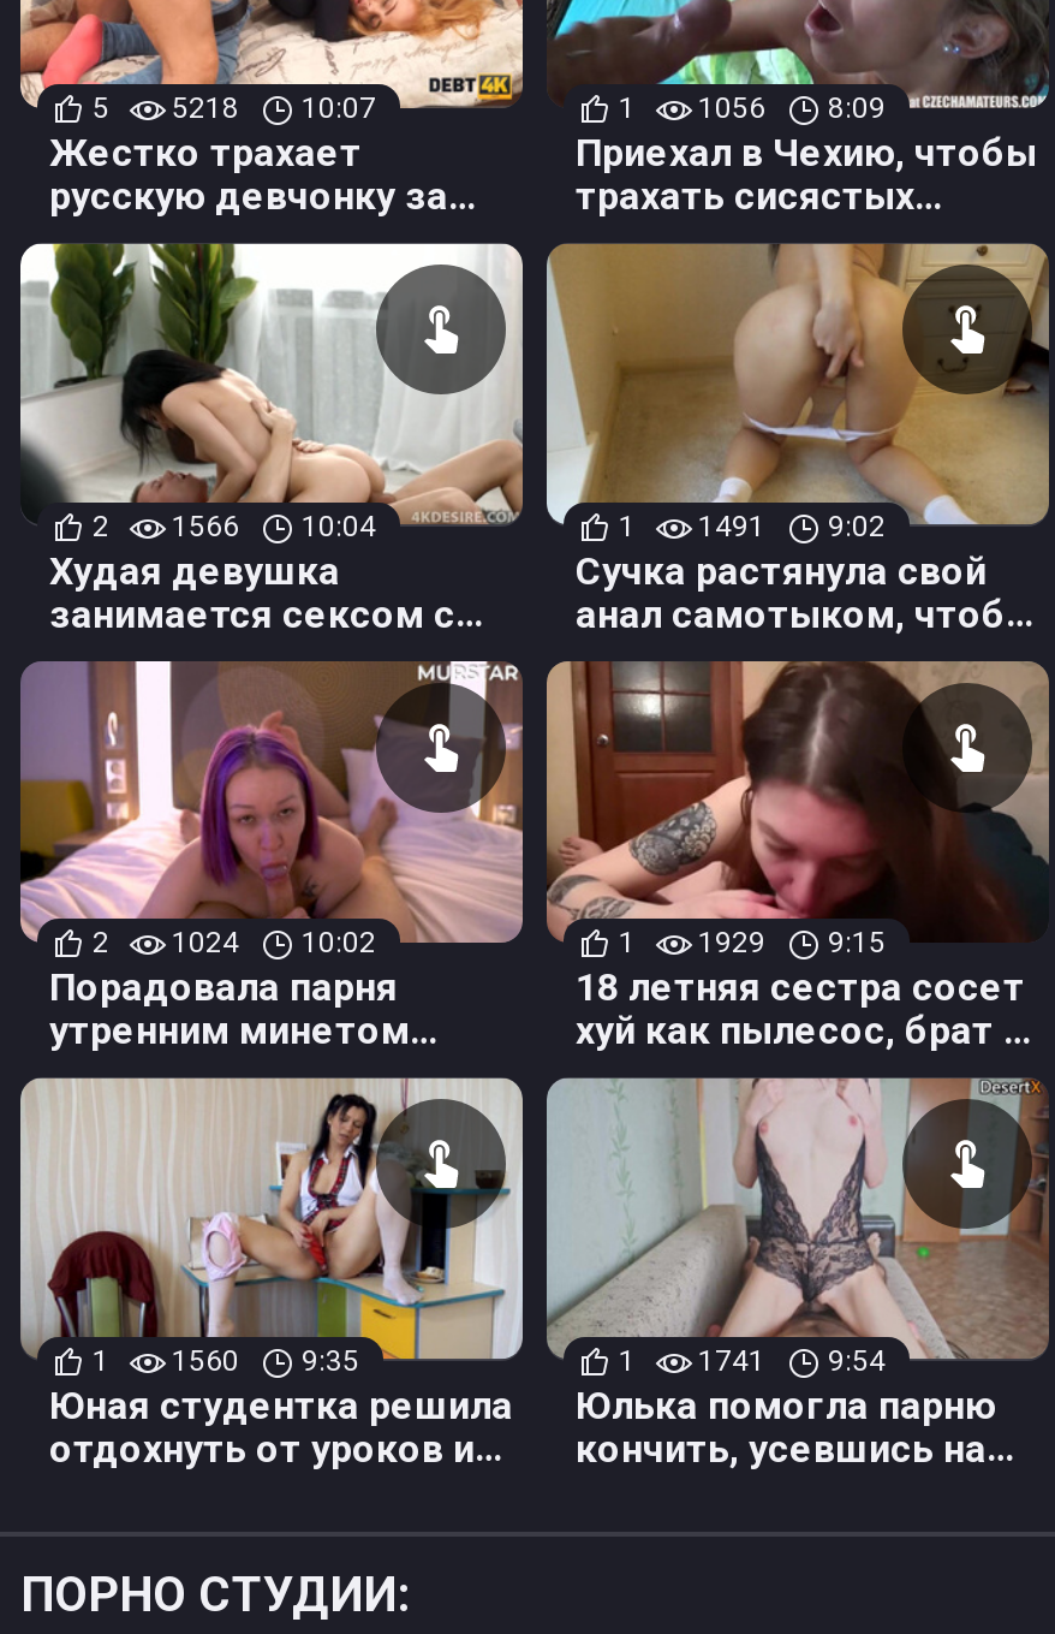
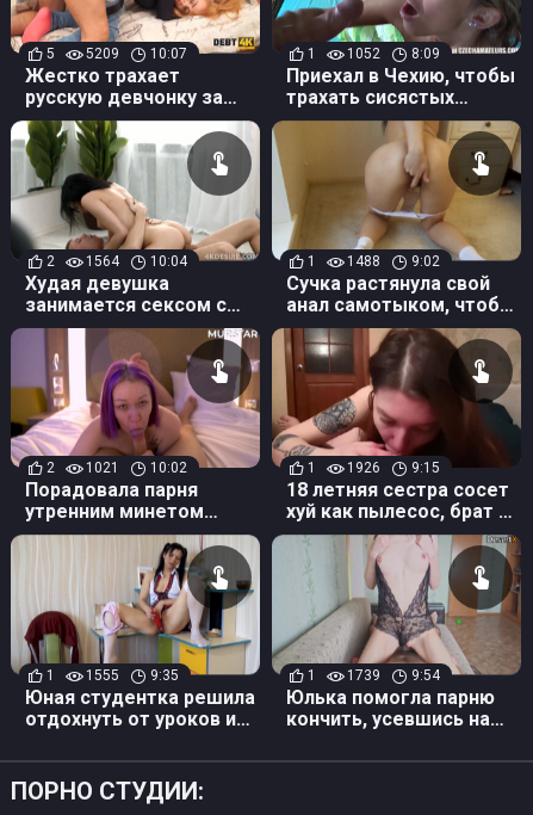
- 5 5218 10:07
+ 5 5209 10:07

- 1 1056 8:09
+ 1 1052 8:09

- 2 1566 10:04
+ 2 1564 10:04

- 1 1491 9:02
+ 1 1488 9:02

- 2 1024 10:02
+ 2 1021 10:02

- 1 1929 9:15
+ 1 1926 9:15

- 1 1560 9:35
+ 1 1555 9:35

- 1 1741 9:54
+ 1 1739 9:54
